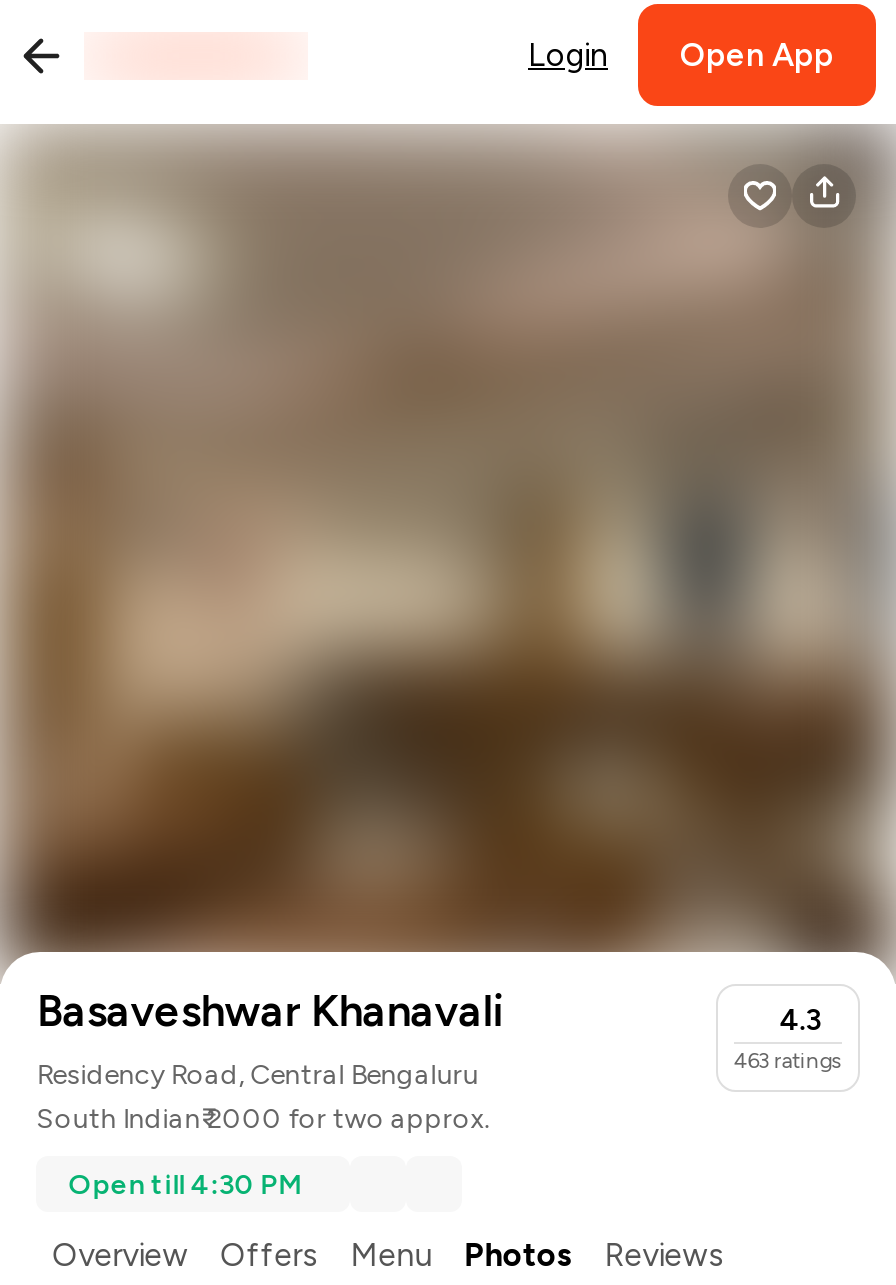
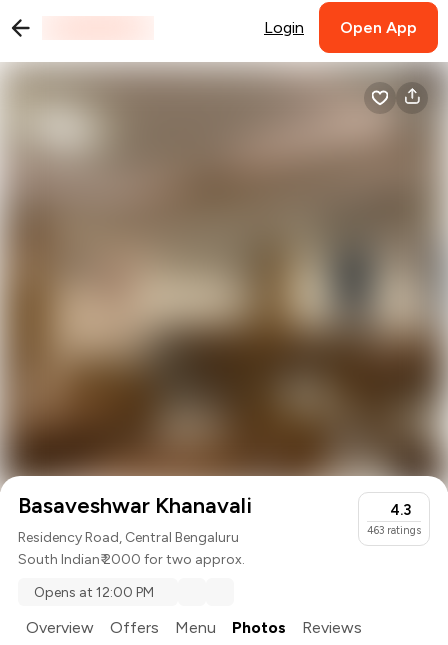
- Open till 4:30 PM
+ Opens at 12:00 PM
